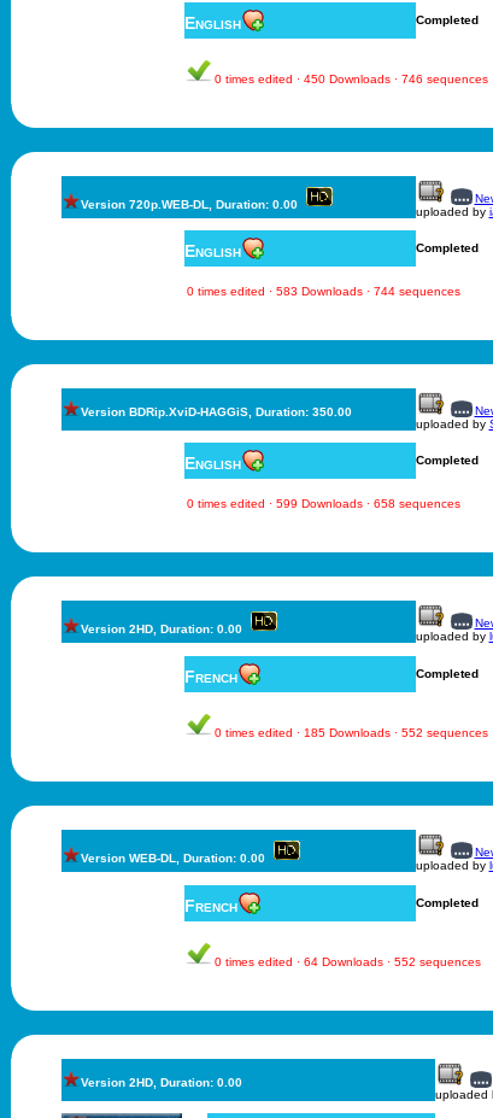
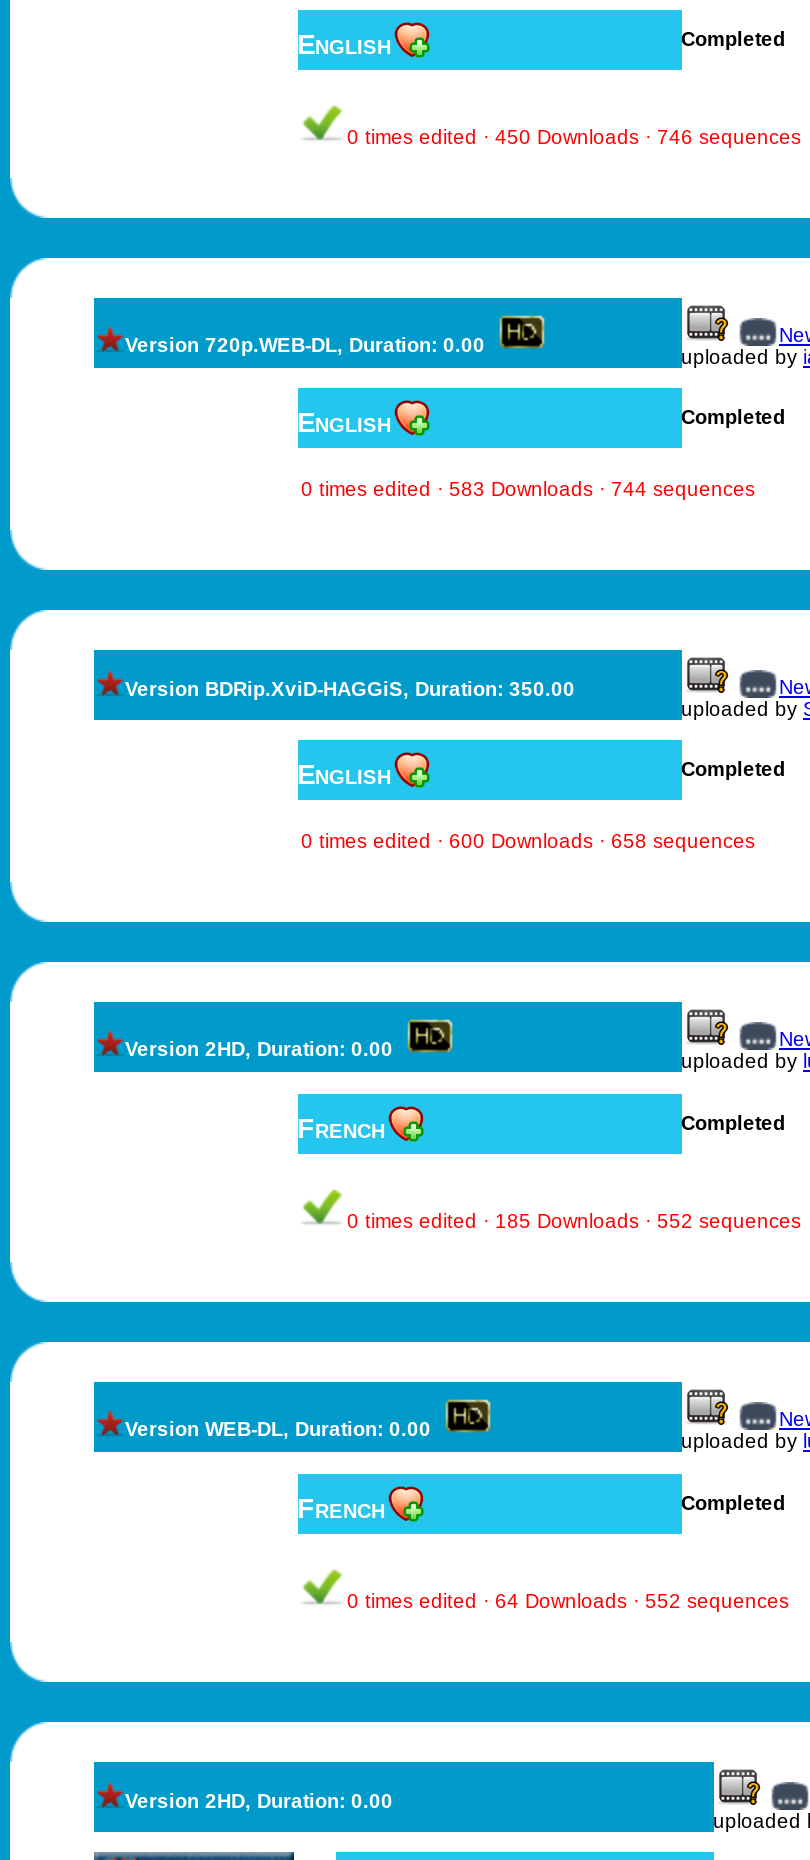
- 0 times edited · 599 Downloads · 658 sequences
+ 0 times edited · 600 Downloads · 658 sequences
